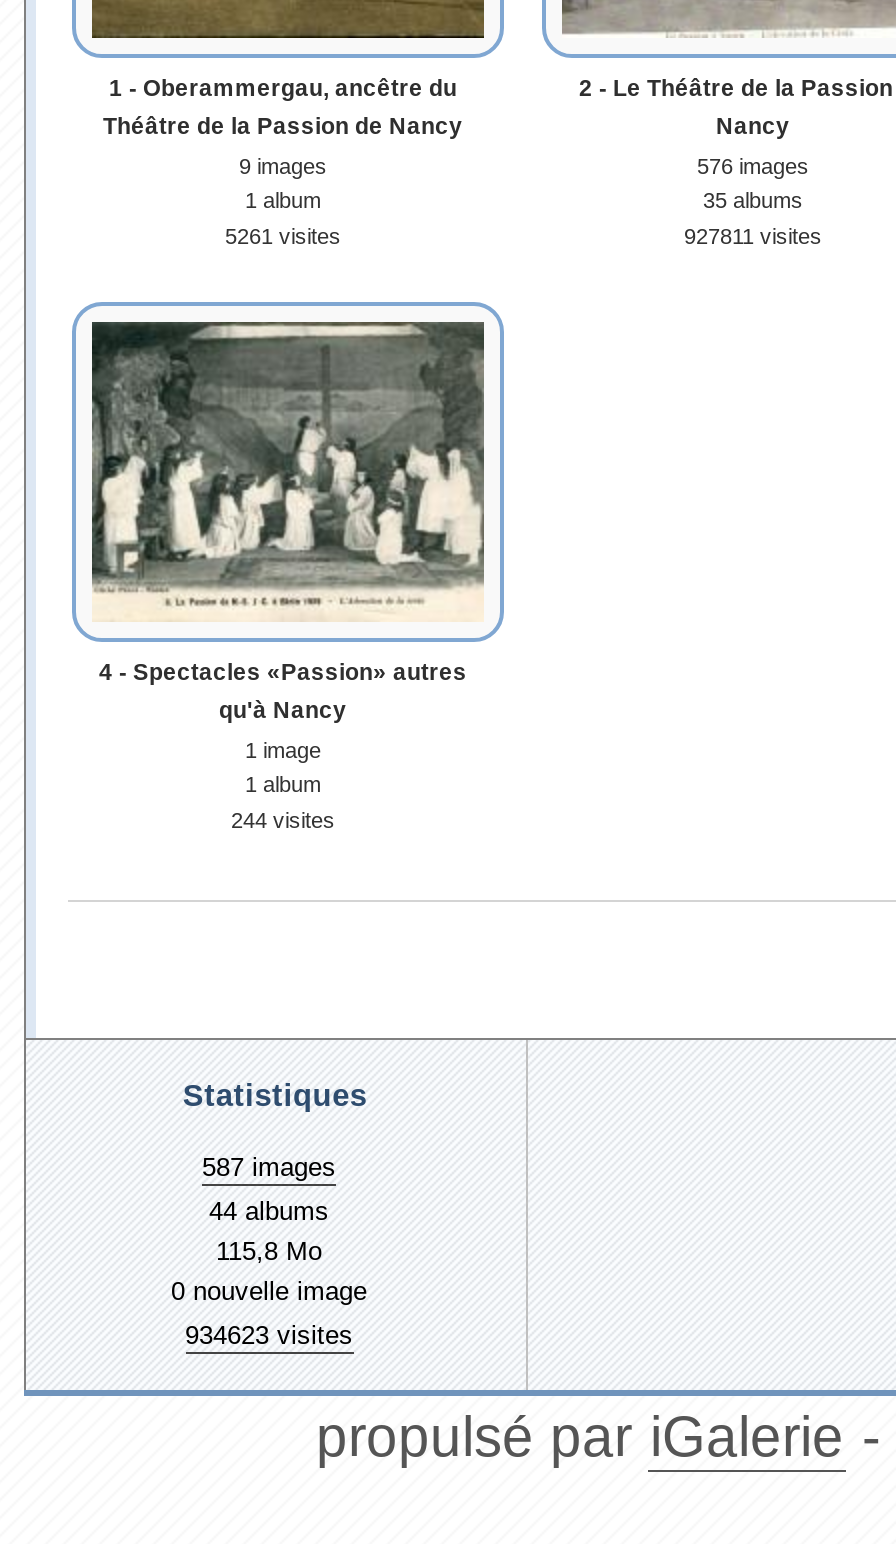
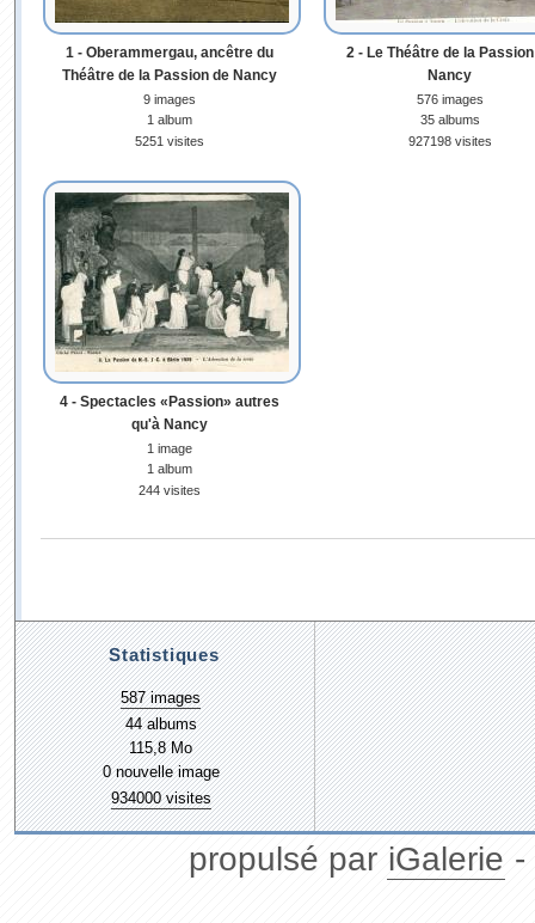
- 5261 visites
+ 5251 visites

- 927811 visites
+ 927198 visites

- 934623 visites
+ 934000 visites
